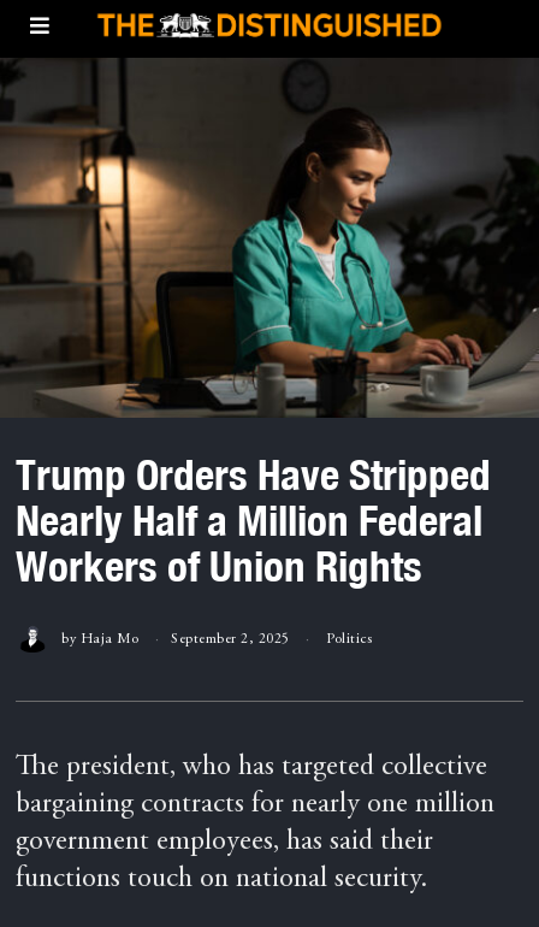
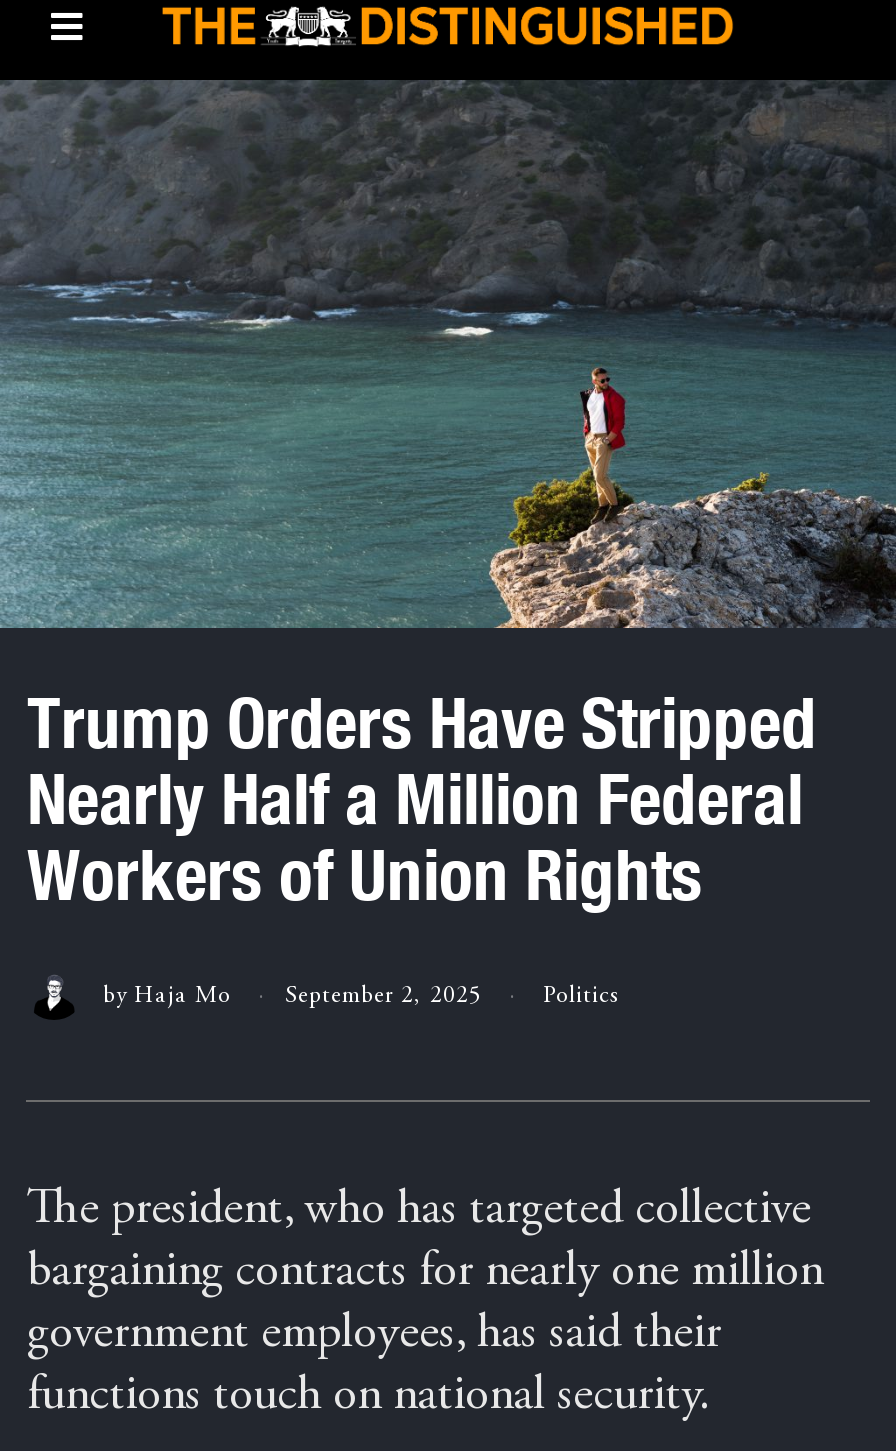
- [image]
+ [image]
